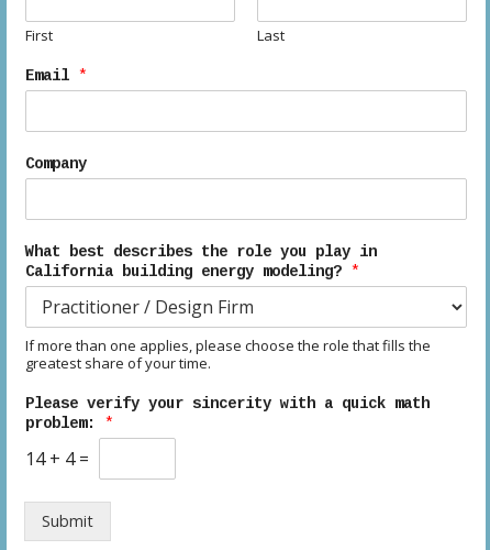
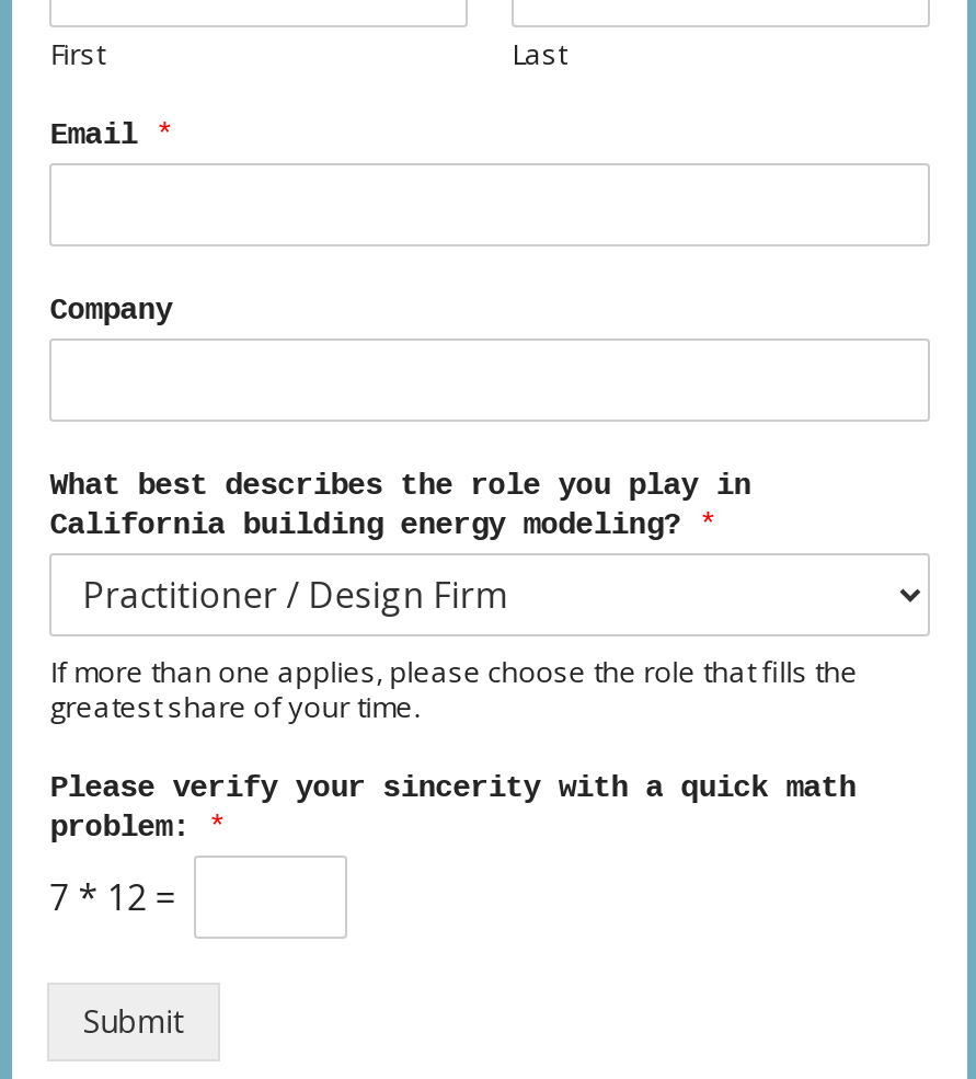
- 14 + 4 =
+ 7 * 12 =
